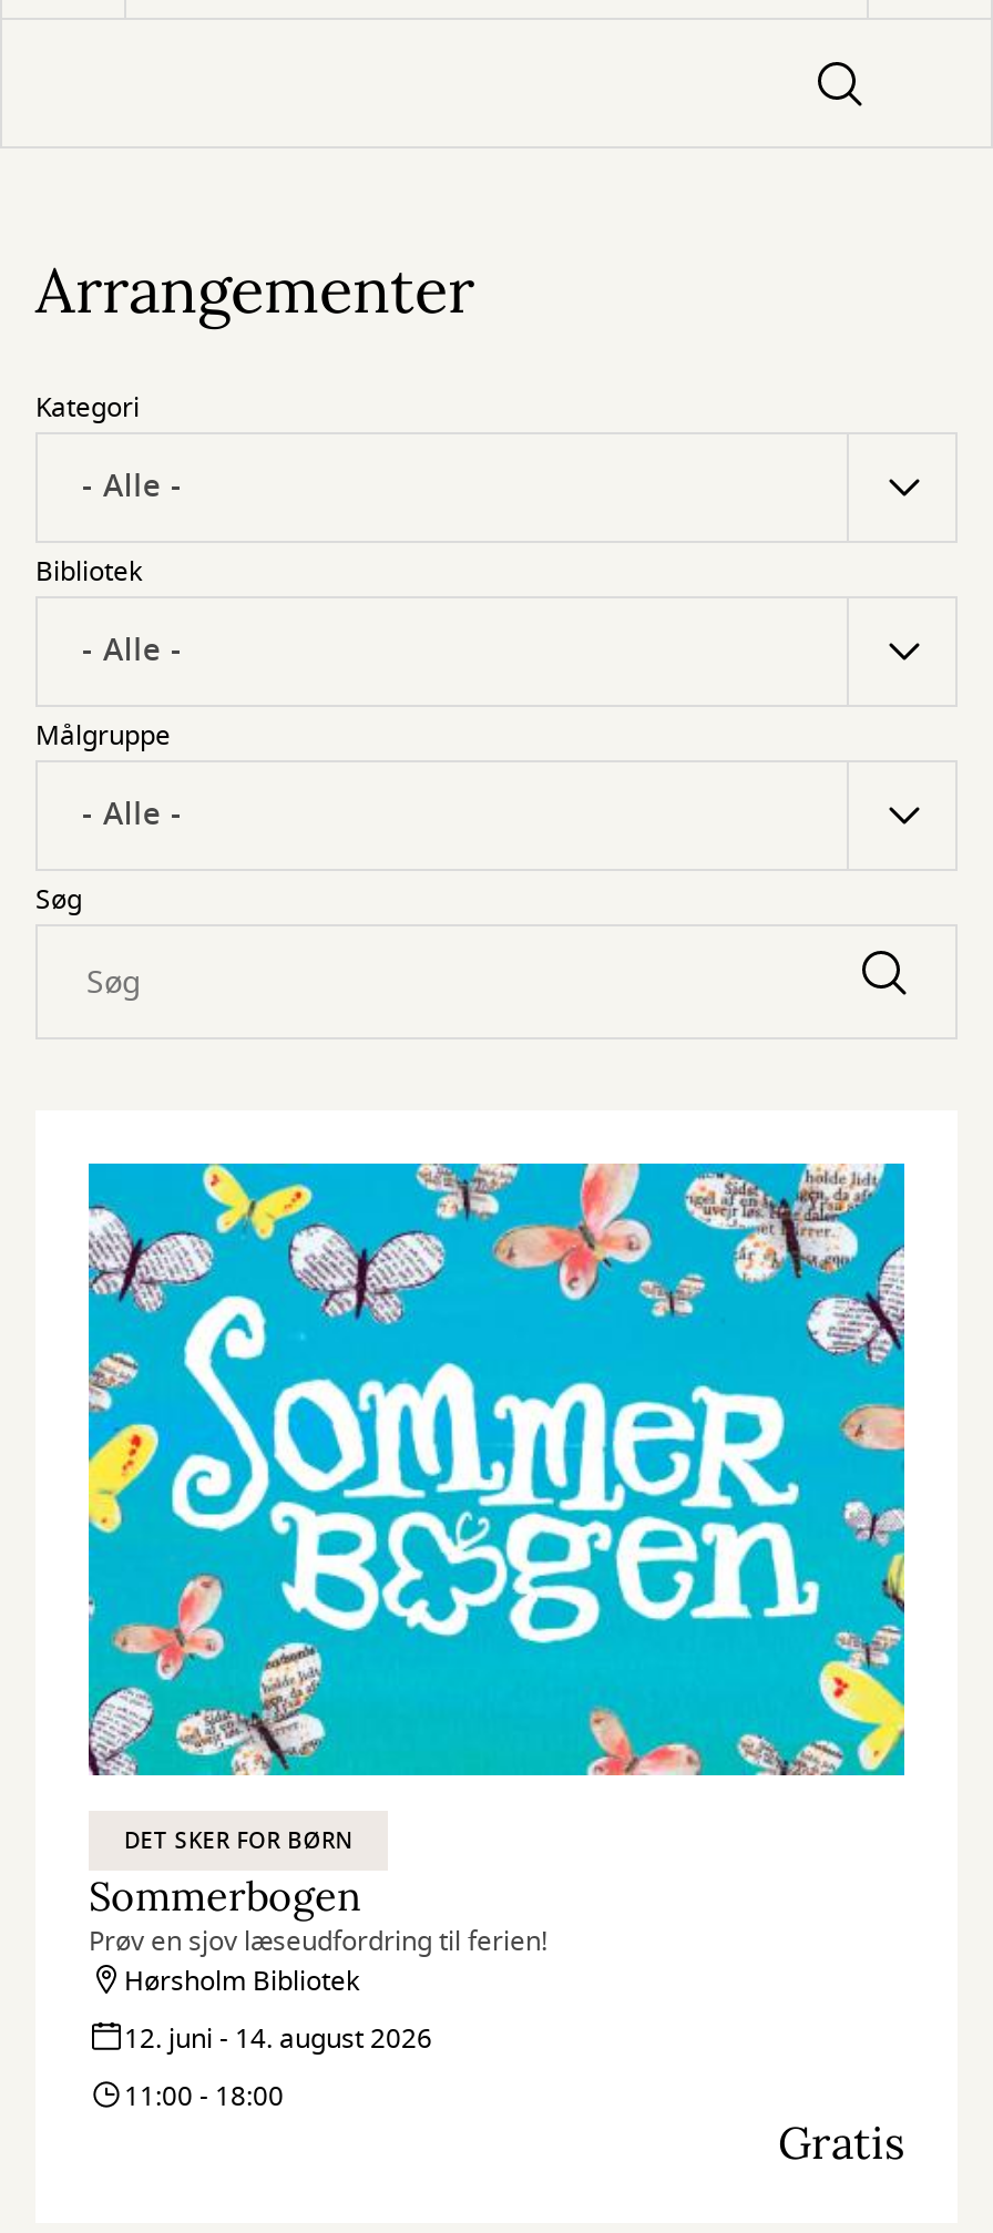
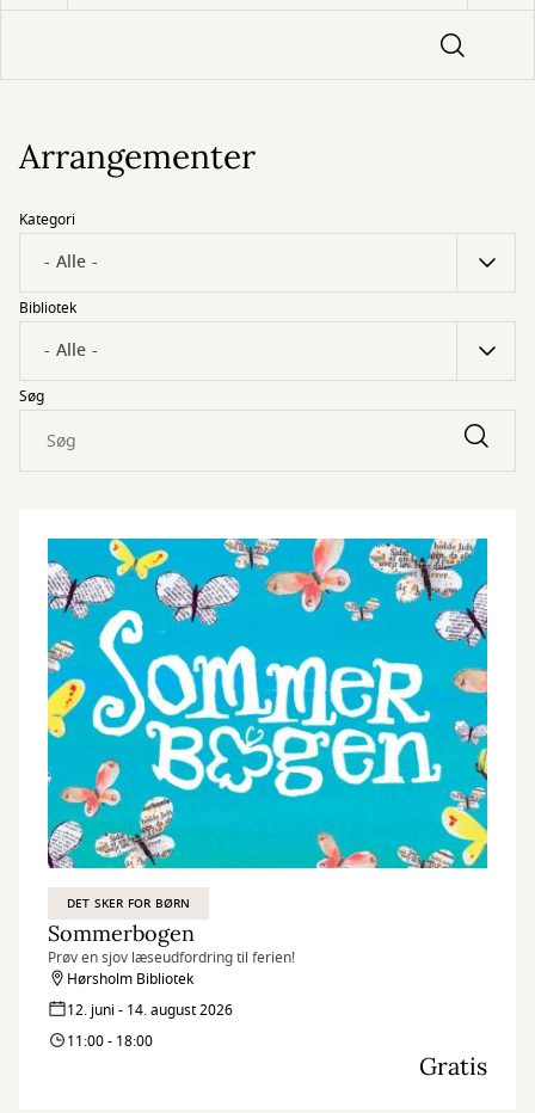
- Målgruppe
